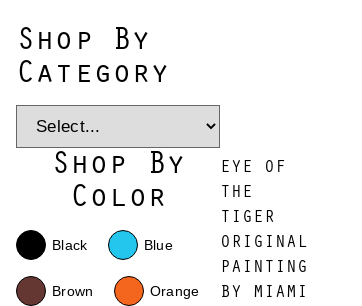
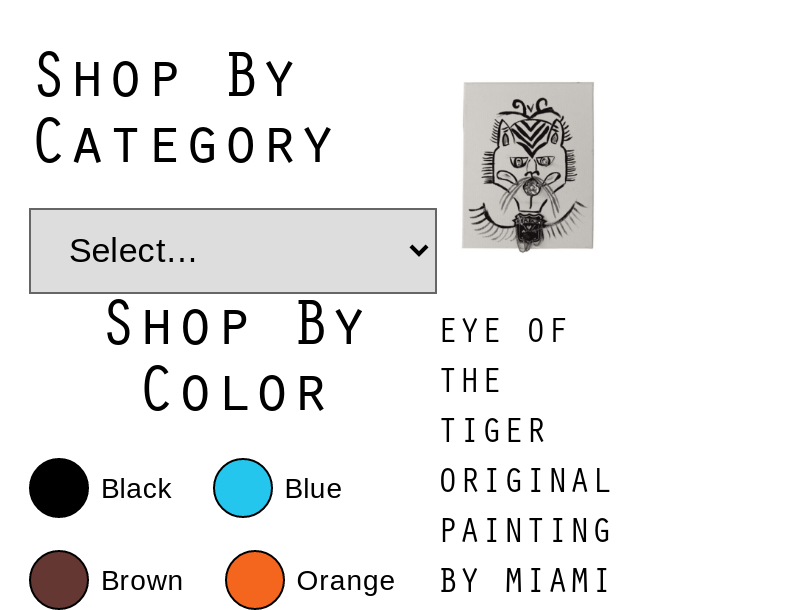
+ [image]
